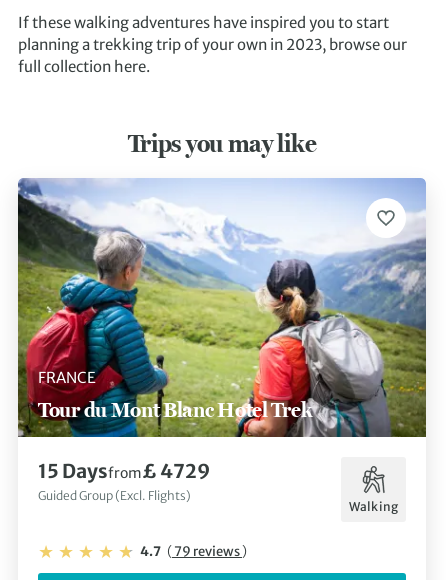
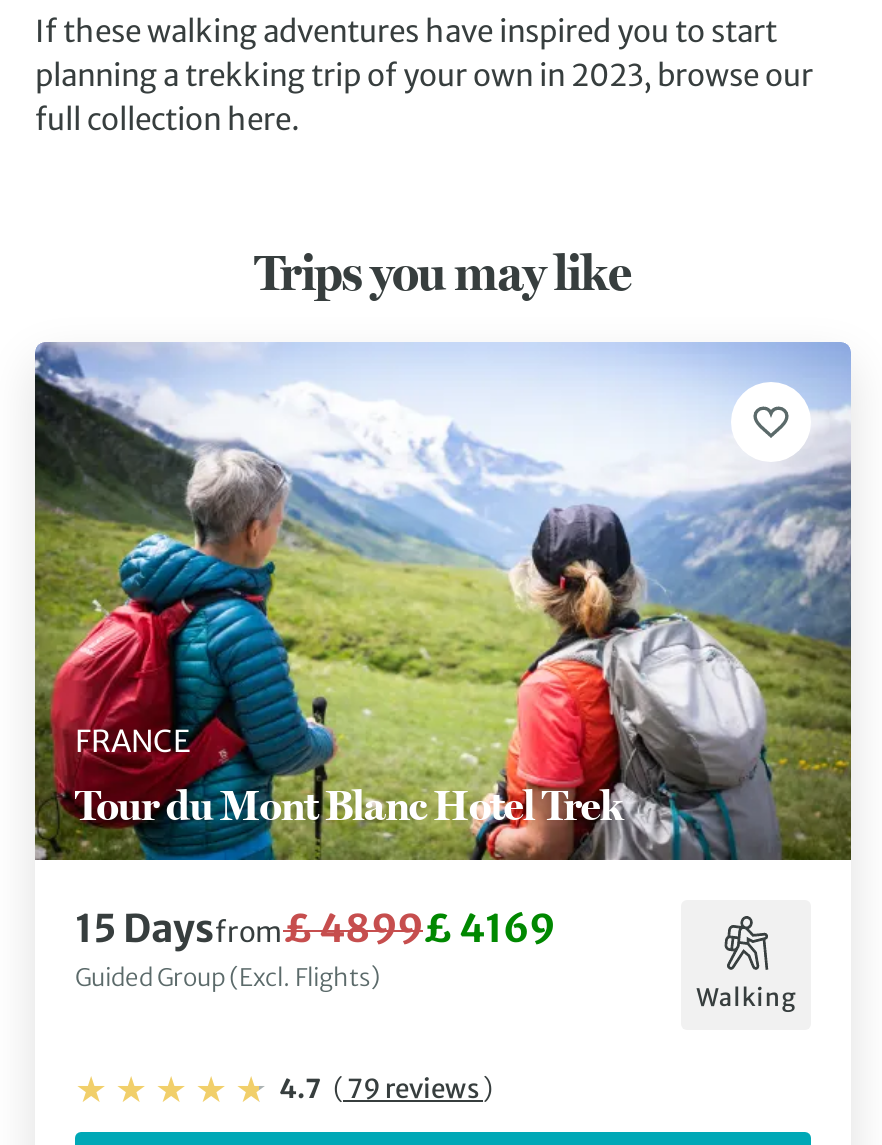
- 15 Daysfrom£ 4729
+ 15 Daysfrom£ 4899£ 4169
